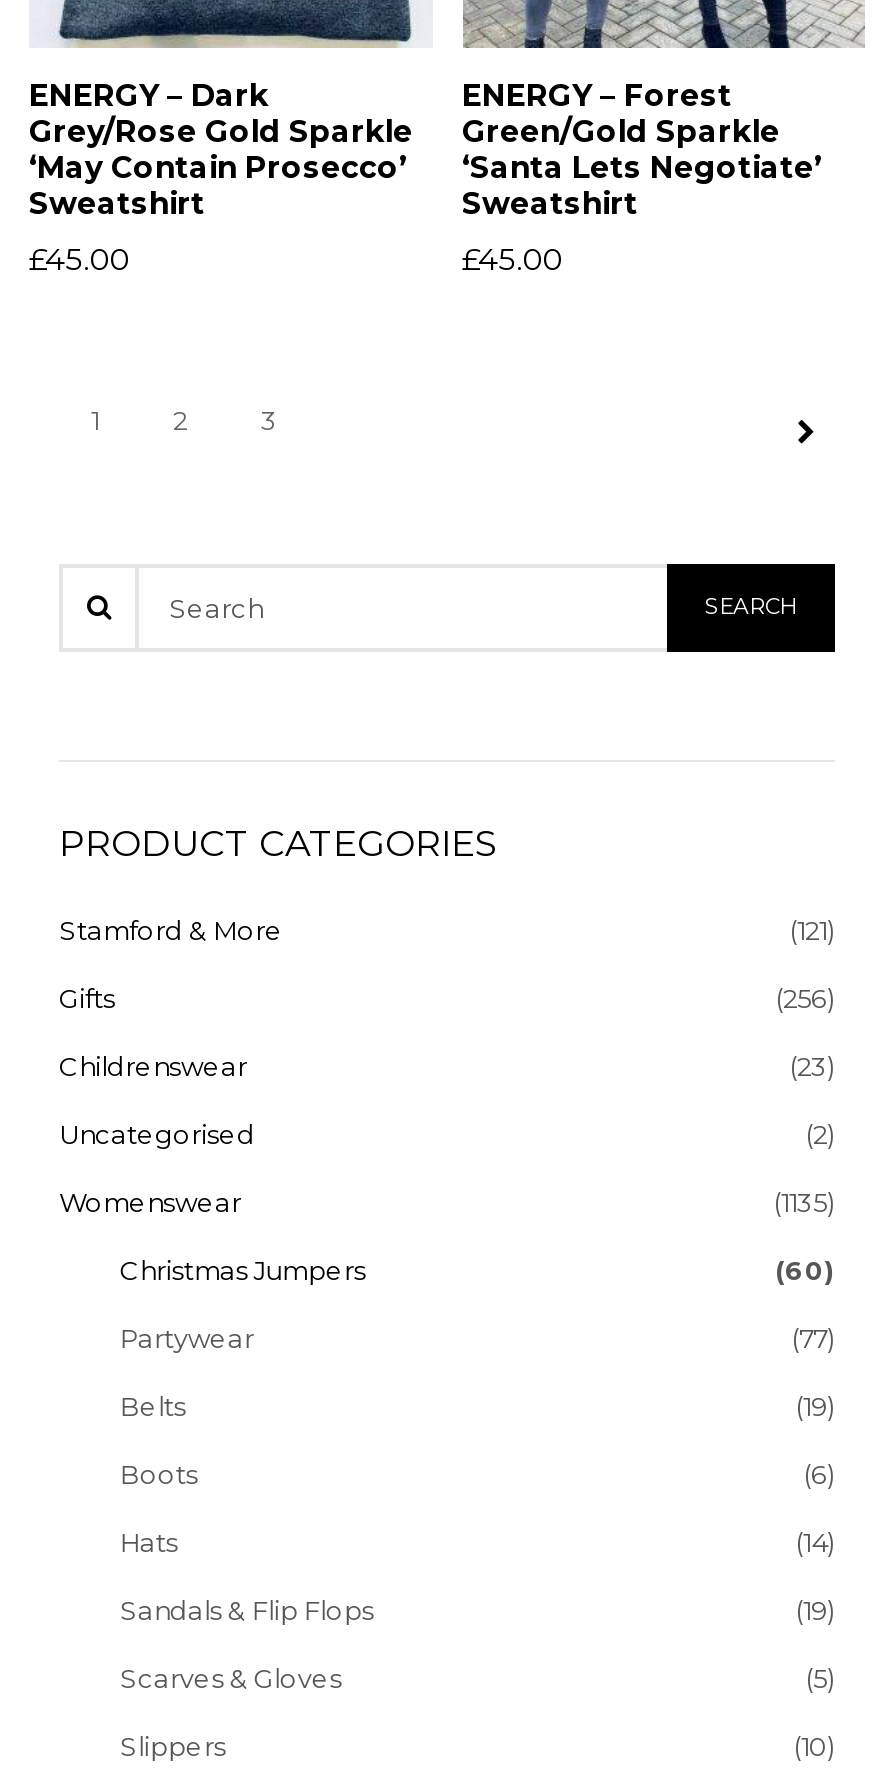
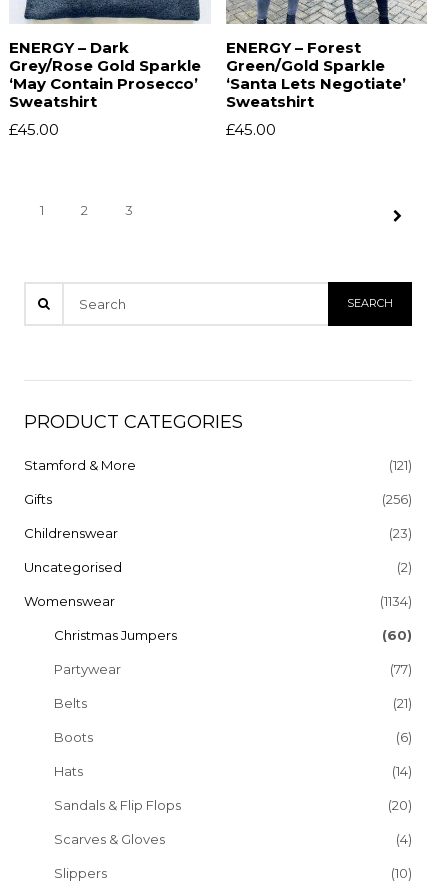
- (1135)
+ (1134)

- (19)
+ (21)

- (19)
+ (20)

- (5)
+ (4)
